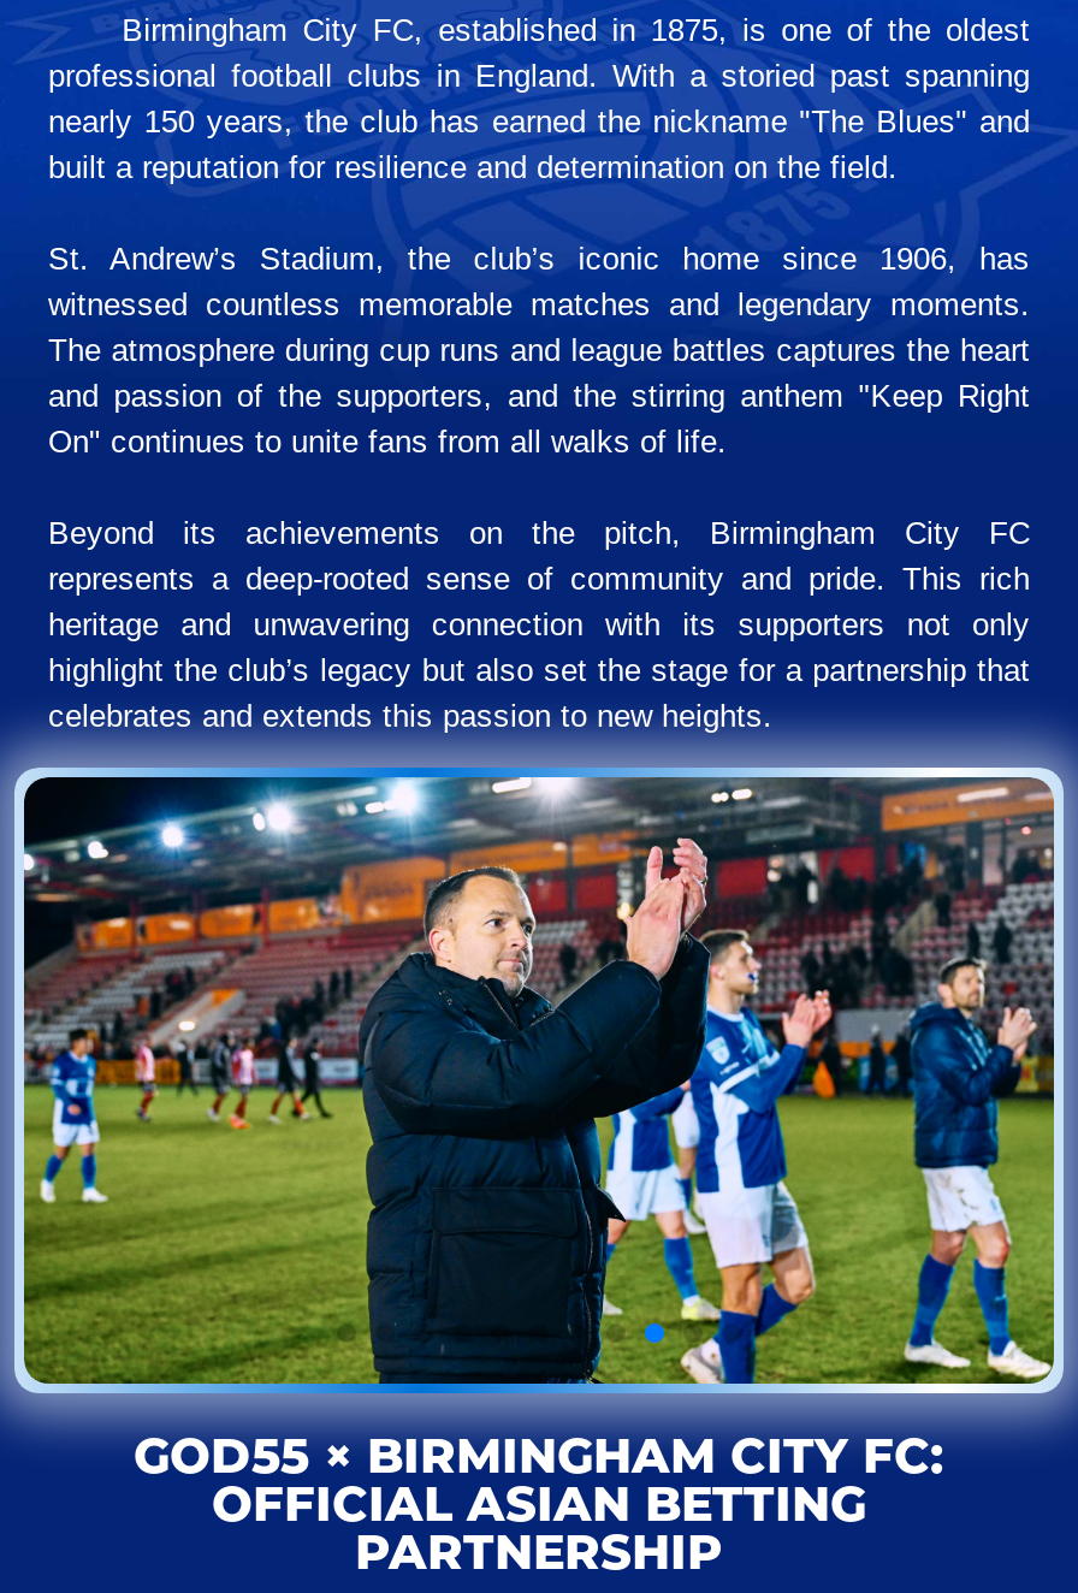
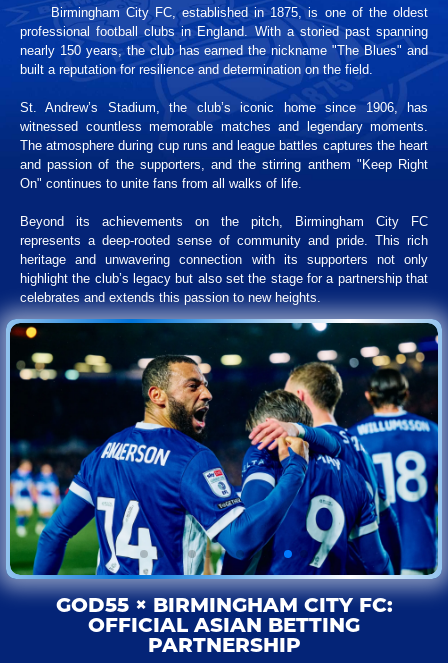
- [image]
+ [image]
